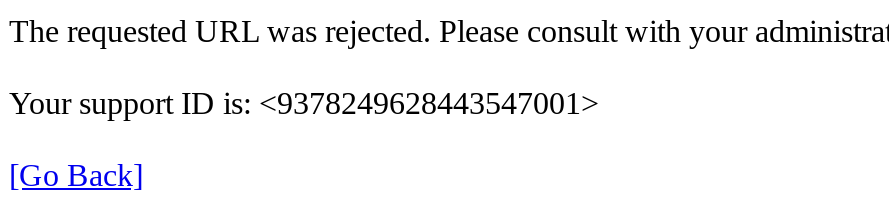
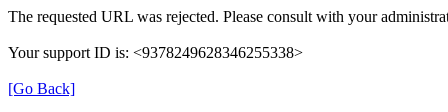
- Your support ID is: <9378249628443547001>
+ Your support ID is: <9378249628346255338>
